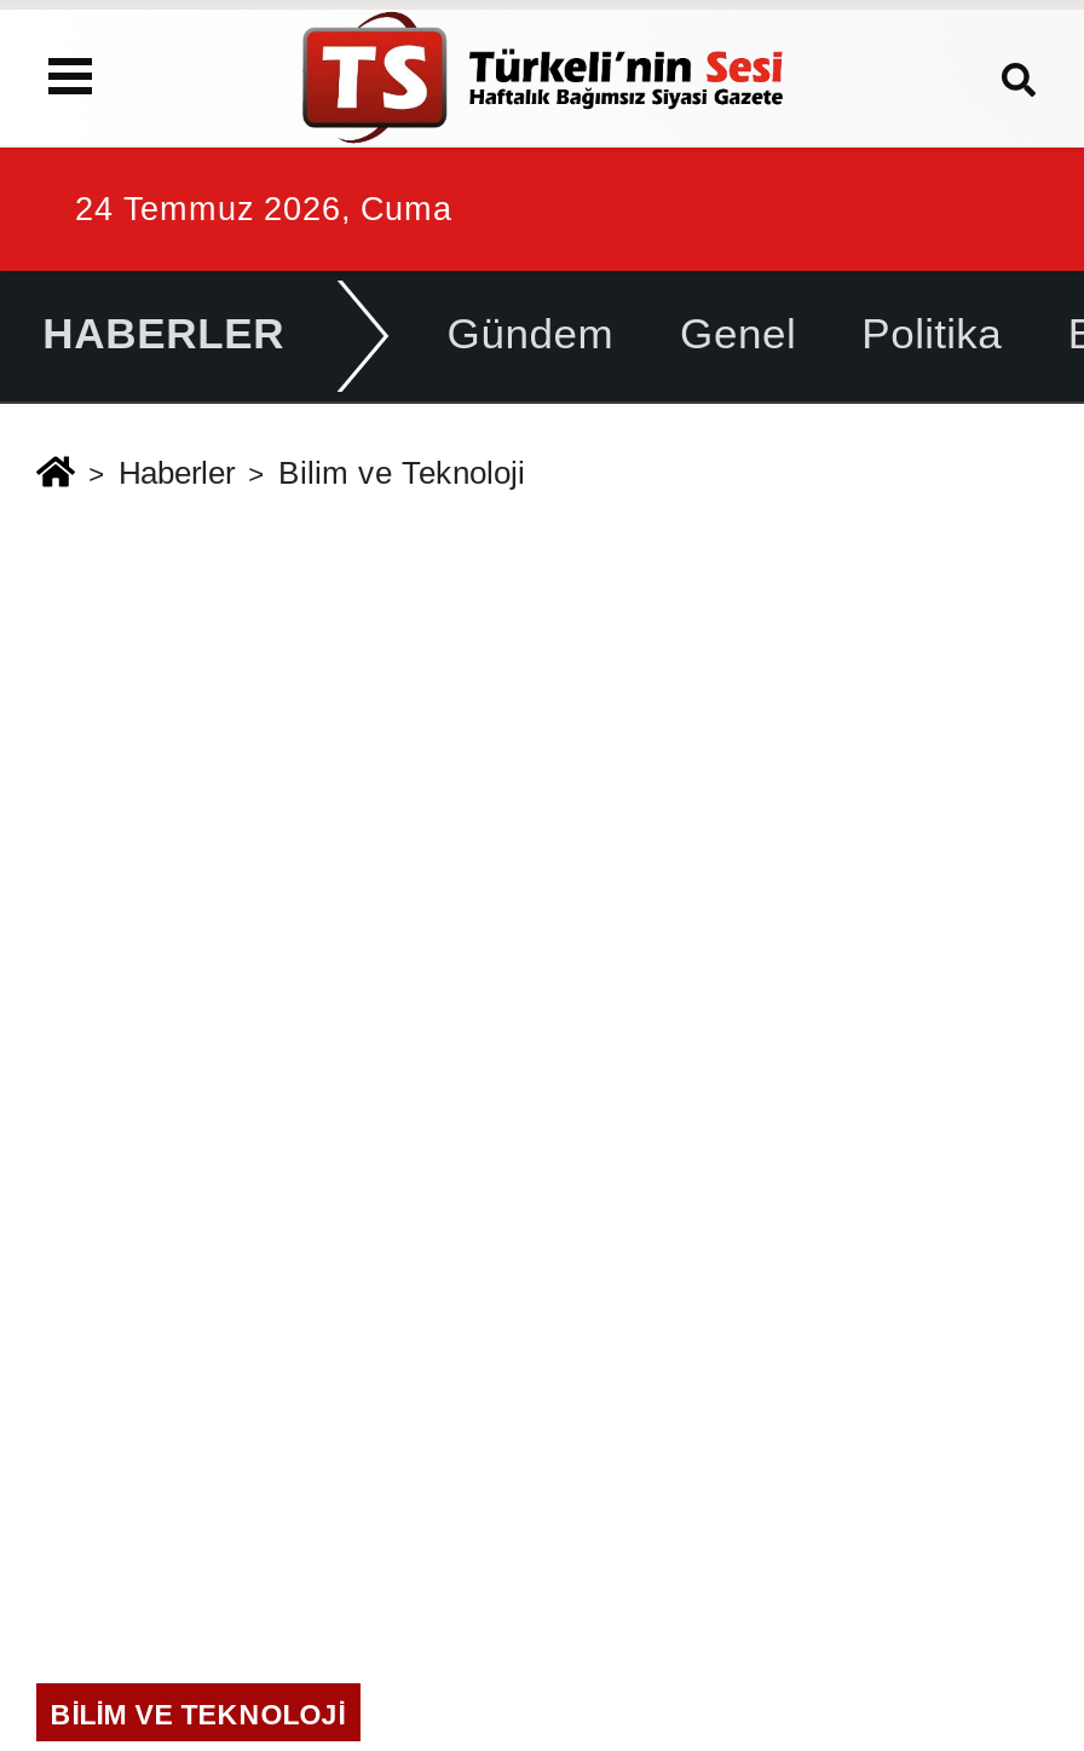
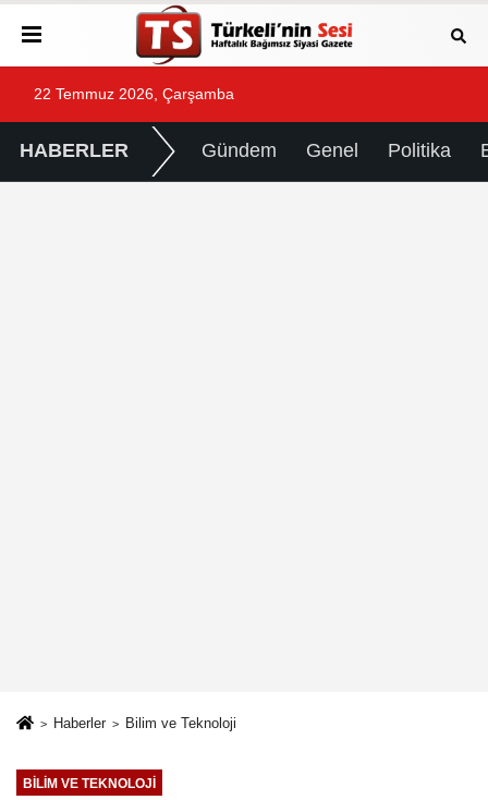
- 24 Temmuz 2026, Cuma
+ 22 Temmuz 2026, Çarşamba

moved down: Haberler | Bilim ve Teknoloji
